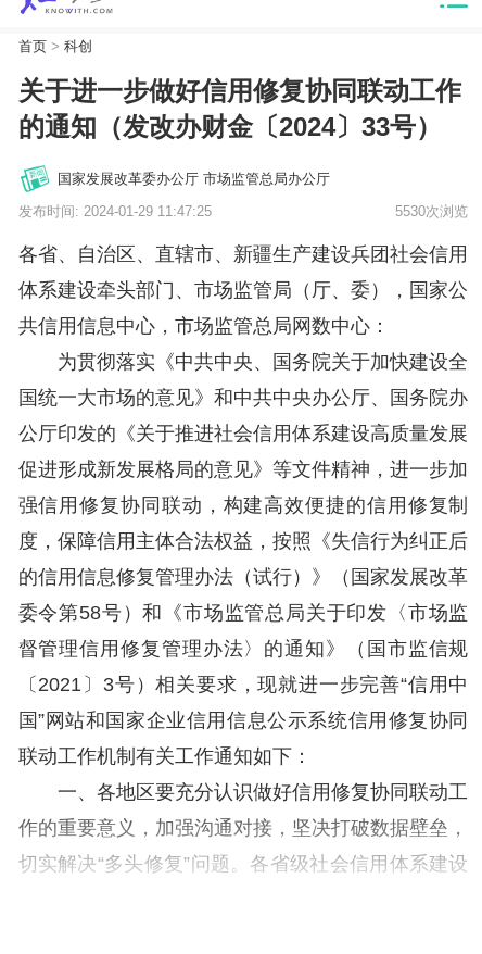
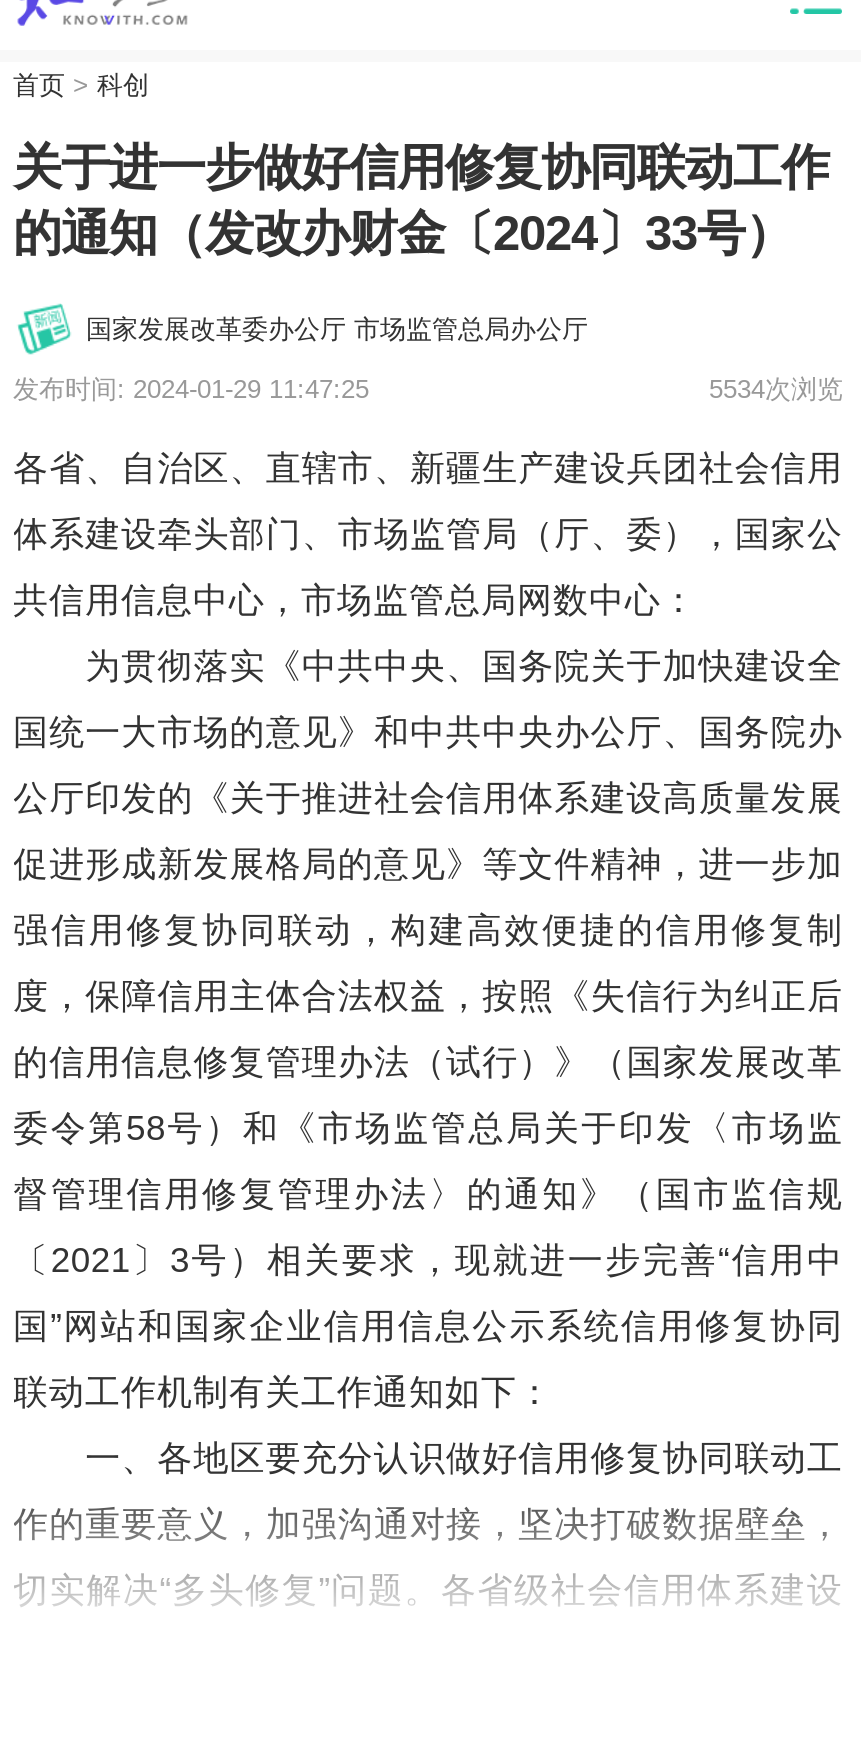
- 5530次浏览
+ 5534次浏览
